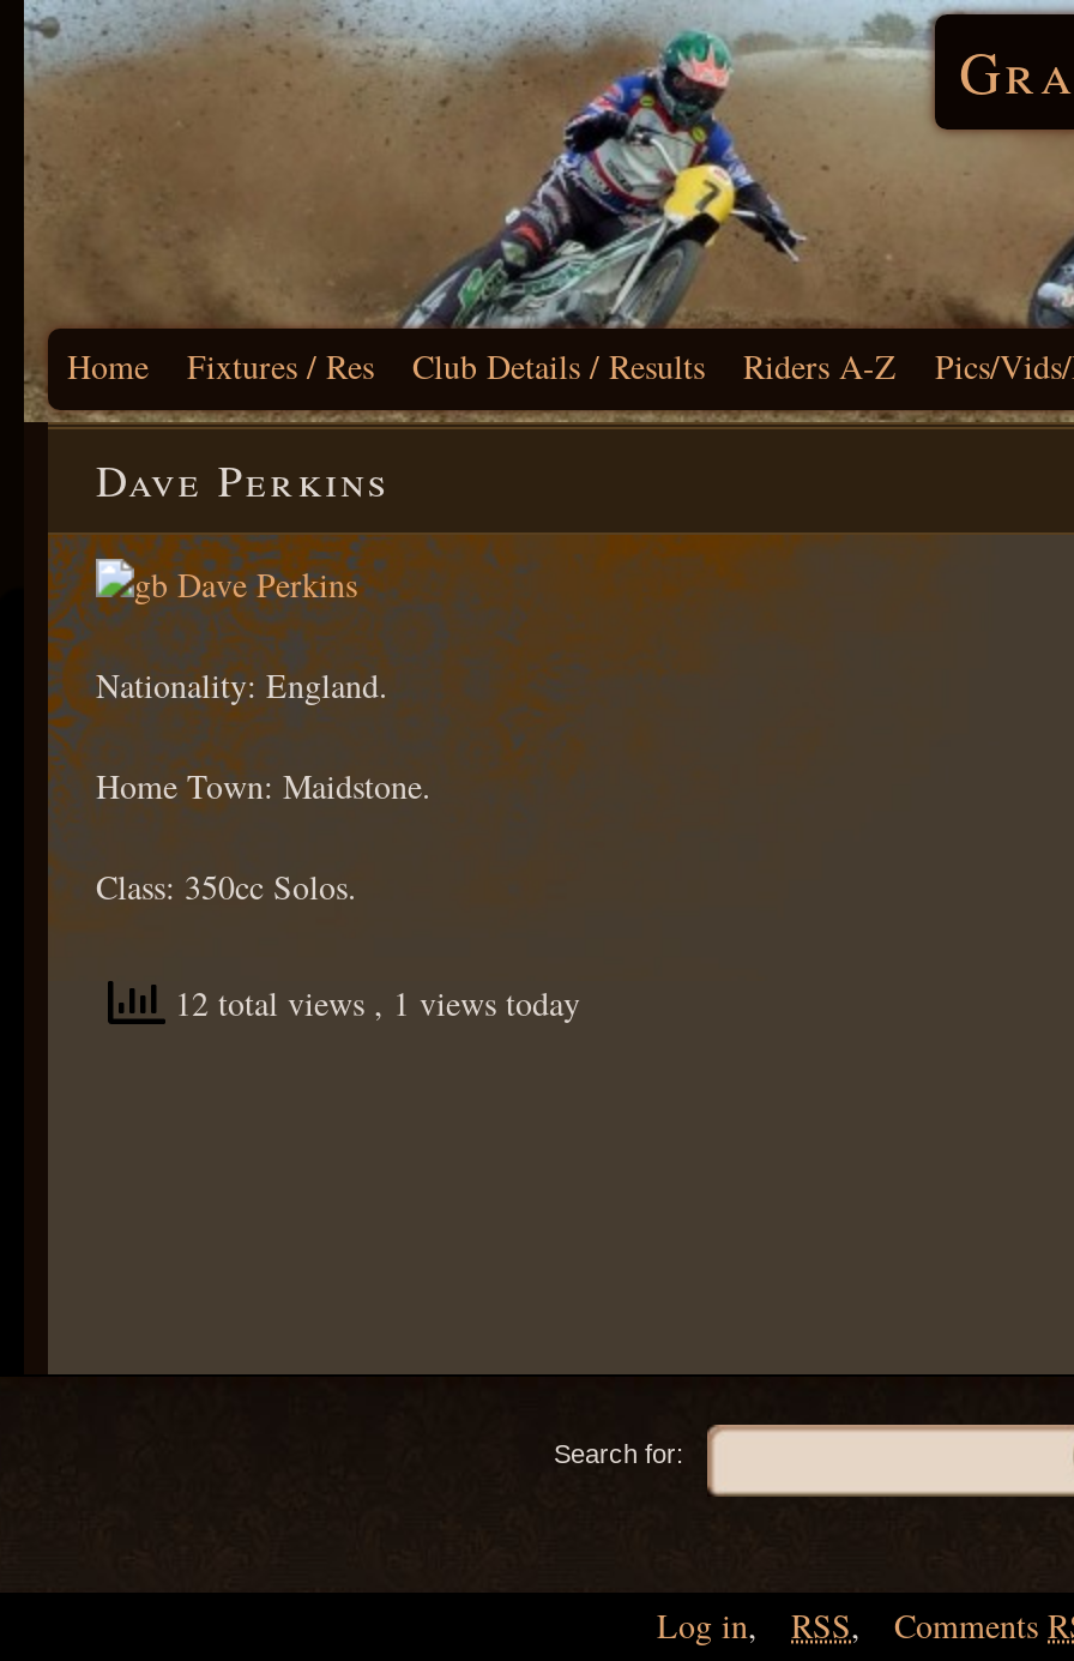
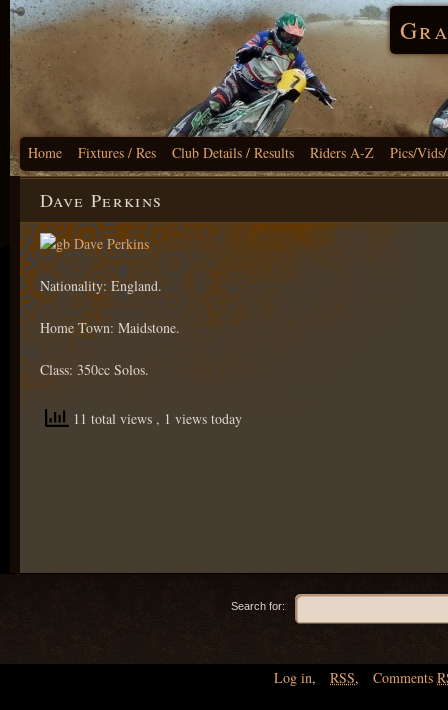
- 12 total views, 1 views today
+ 11 total views, 1 views today
